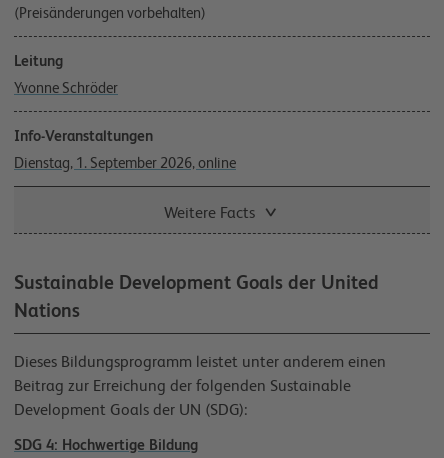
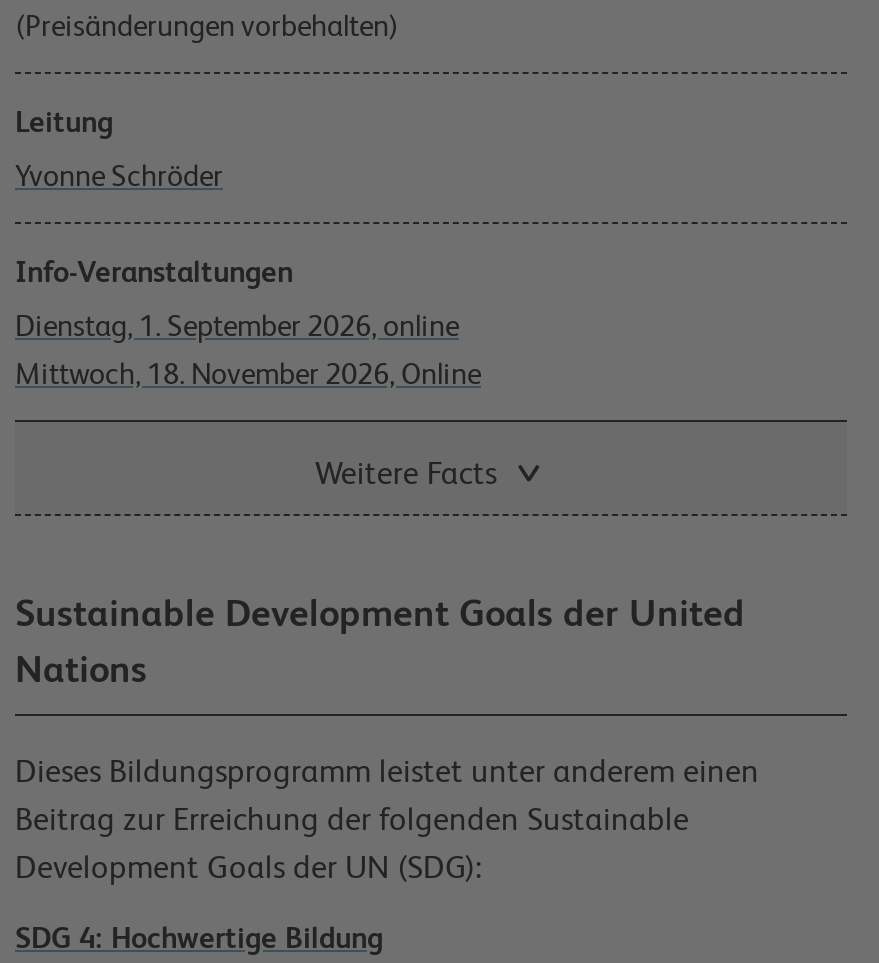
+ Mittwoch, 18. November 2026, Online
